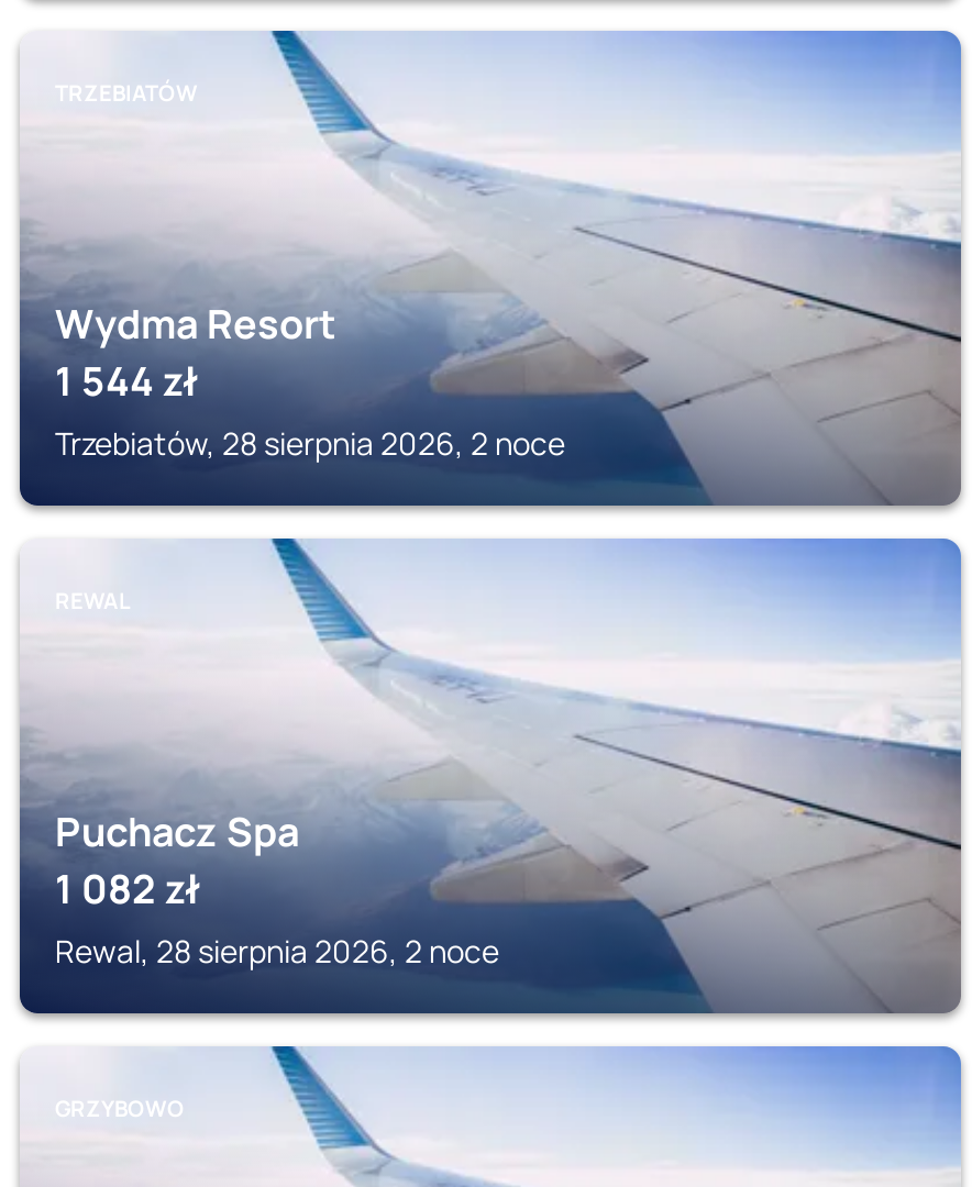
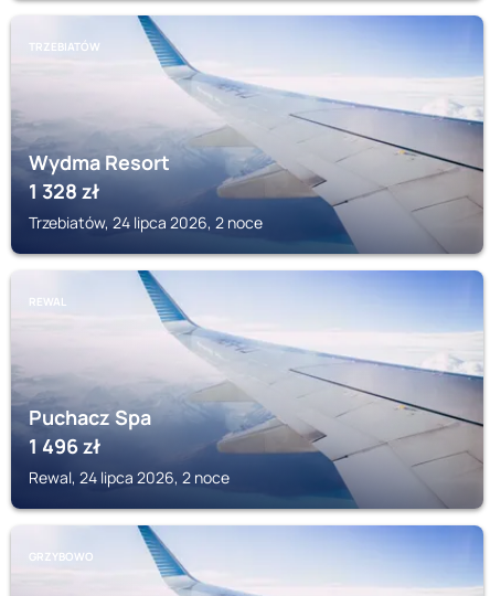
- 1 544 zł
+ 1 328 zł

- Trzebiatów, 28 sierpnia 2026, 2 noce
+ Trzebiatów, 24 lipca 2026, 2 noce

- 1 082 zł
+ 1 496 zł

- Rewal, 28 sierpnia 2026, 2 noce
+ Rewal, 24 lipca 2026, 2 noce
